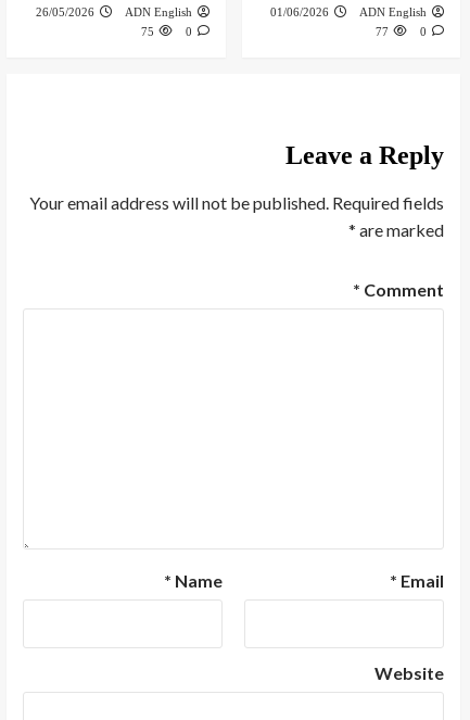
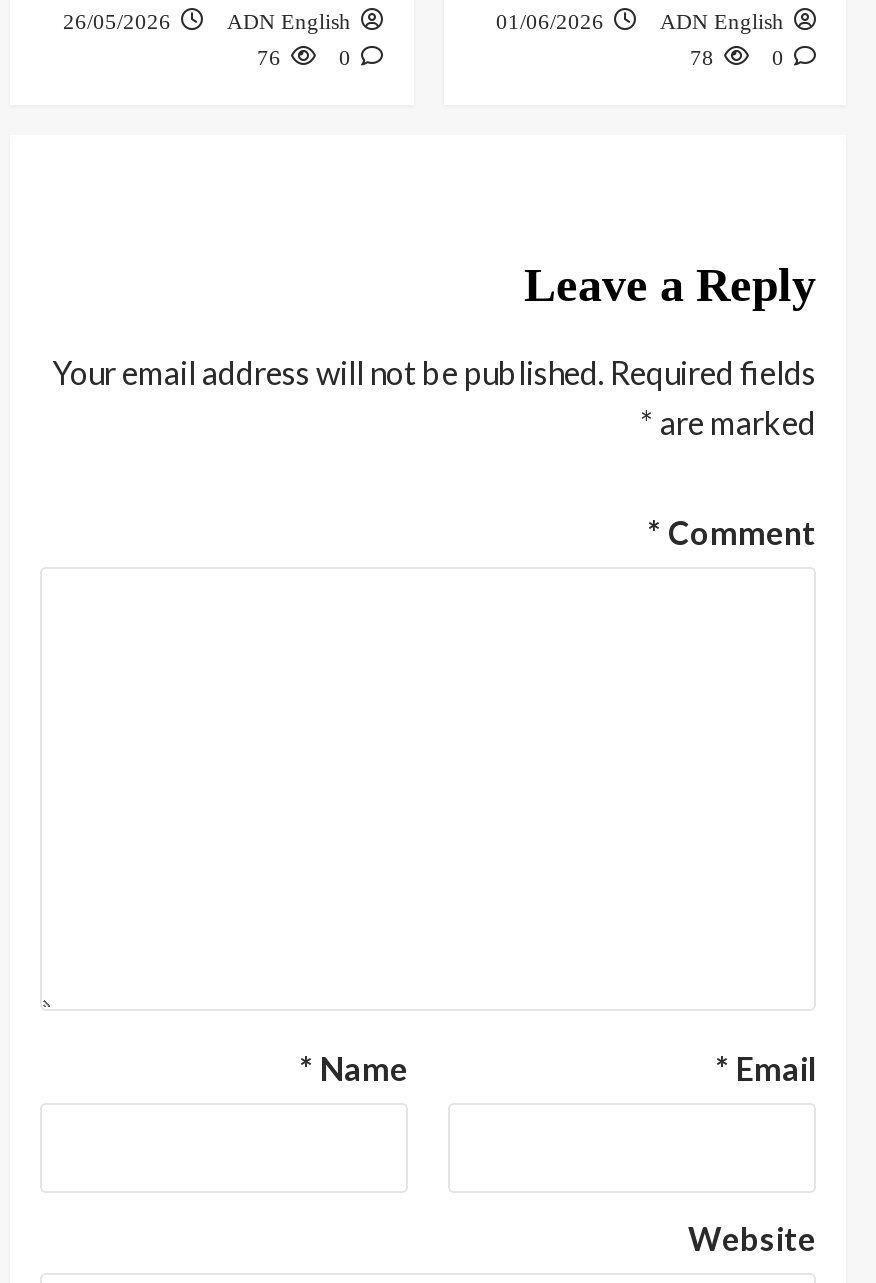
- 75
+ 76

- 77
+ 78
